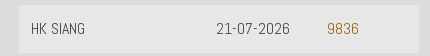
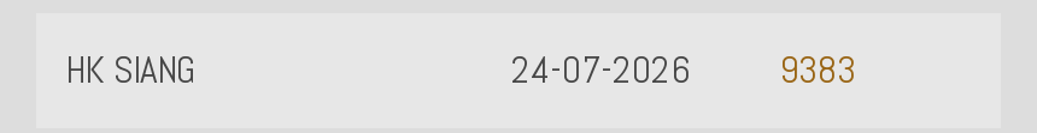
- 21-07-2026
+ 24-07-2026

- 9836
+ 9383
